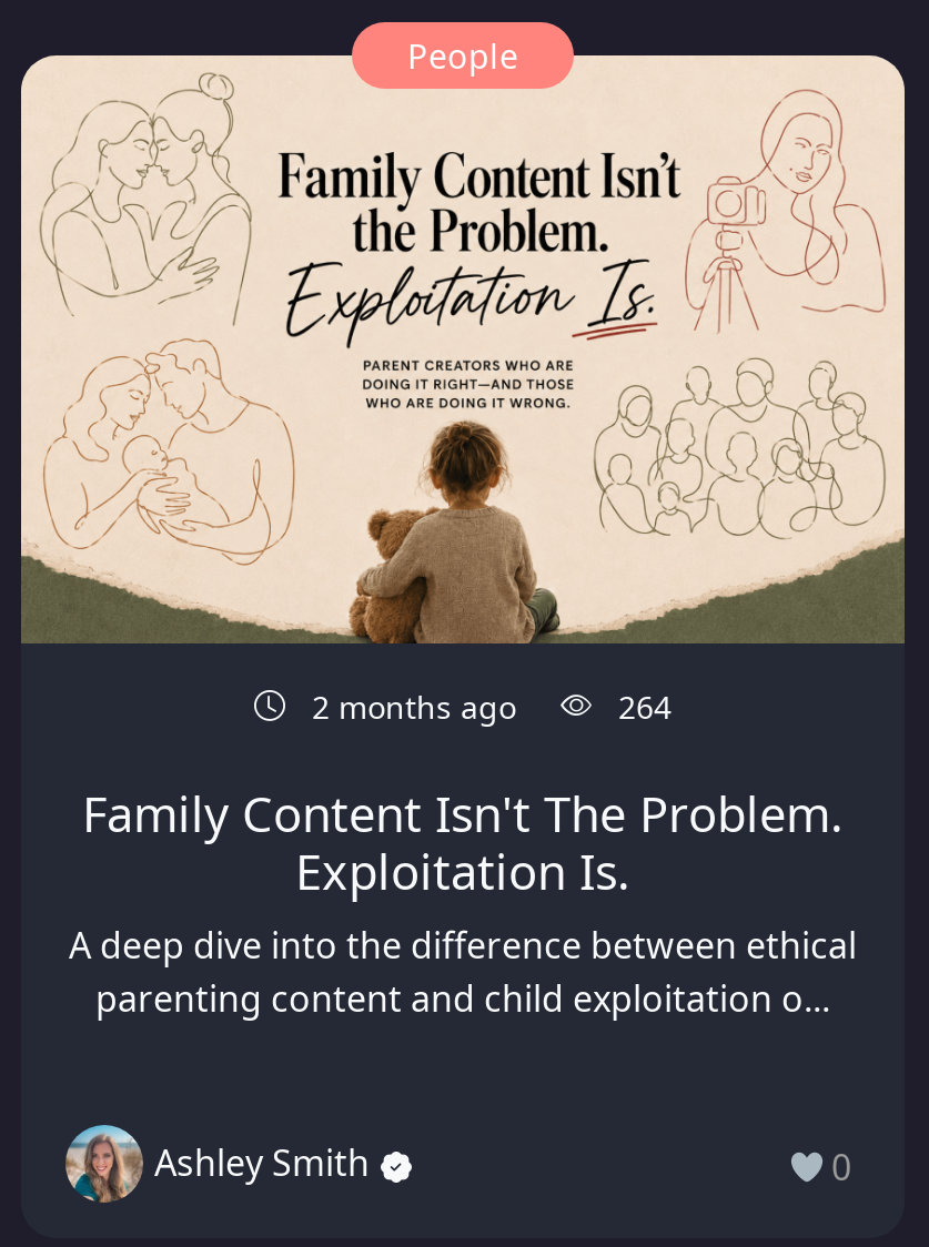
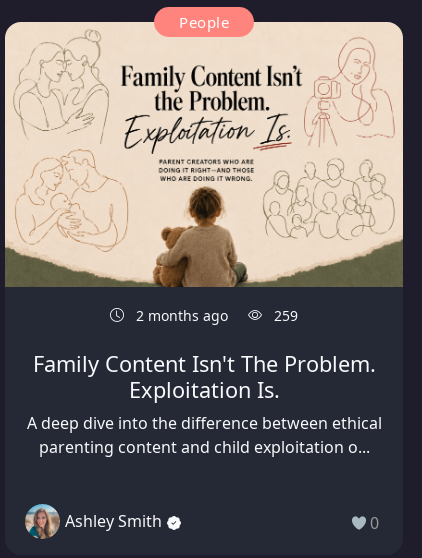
- 264
+ 259
